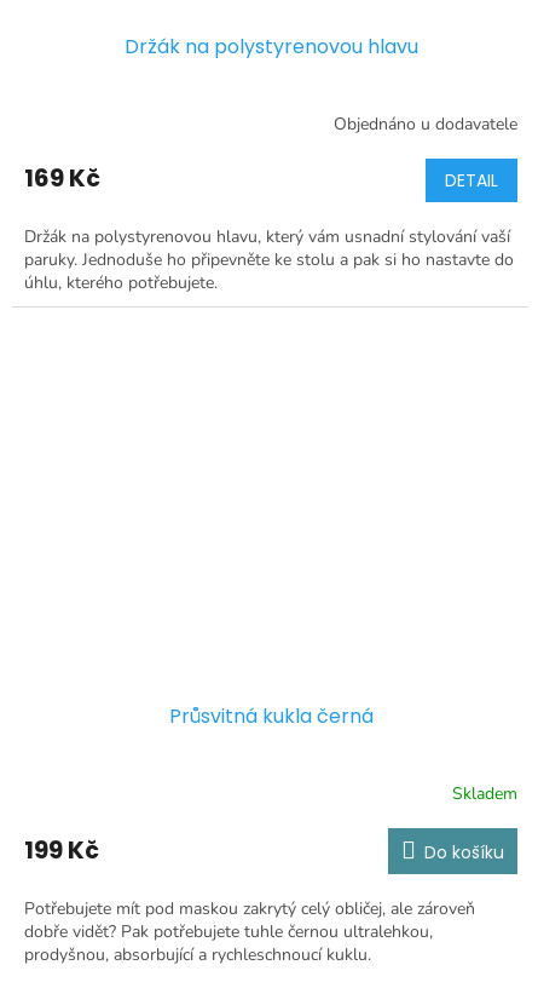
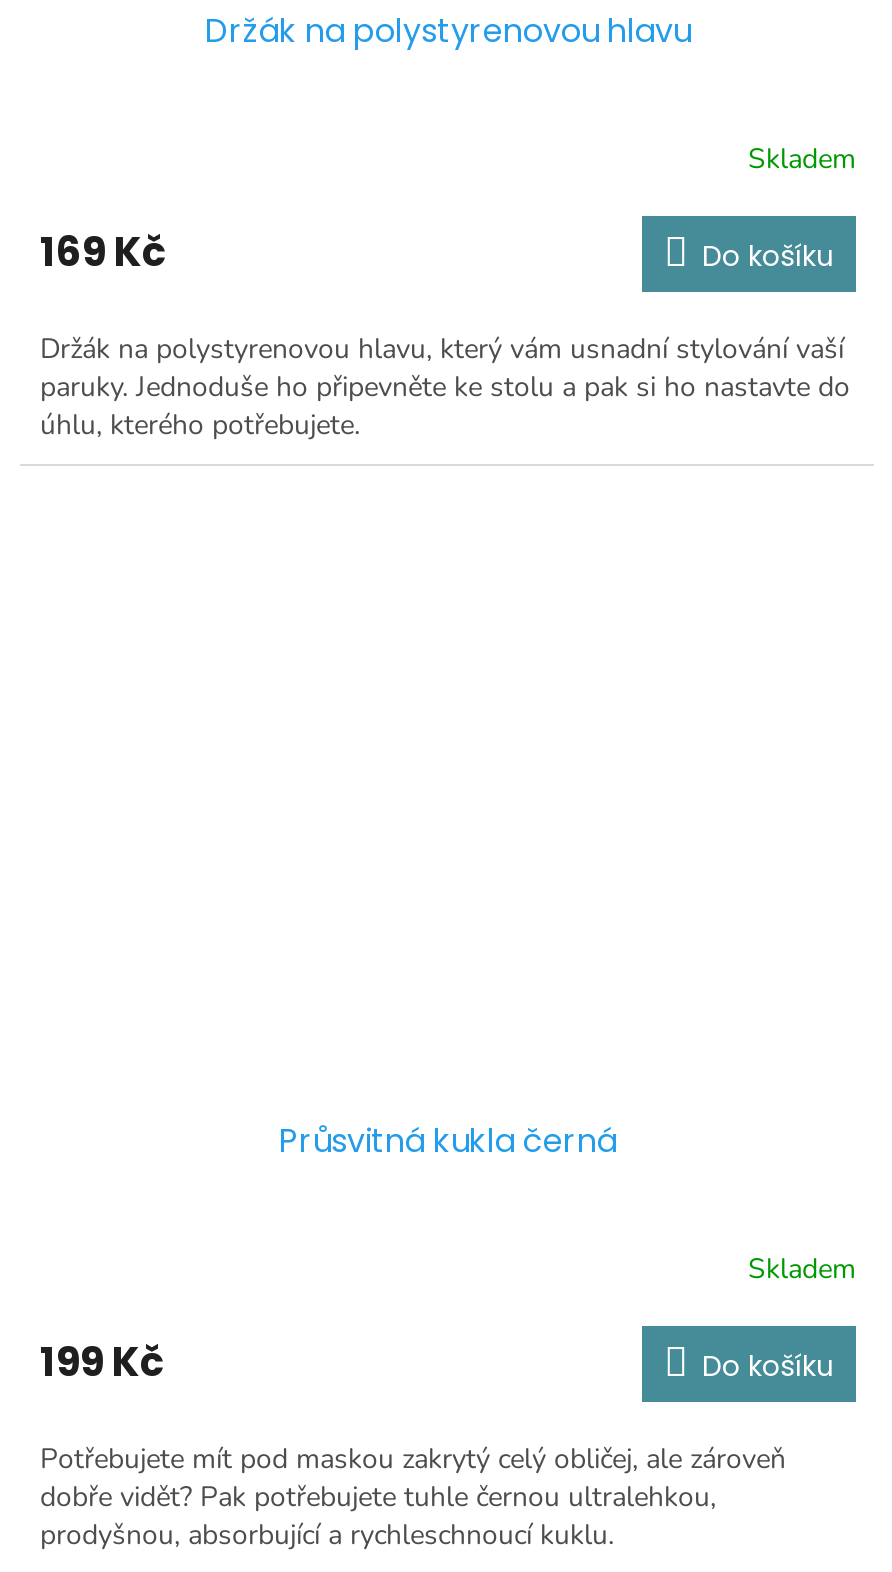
- Objednáno u dodavatele
+ Skladem

- DETAIL
+ Do košíku
